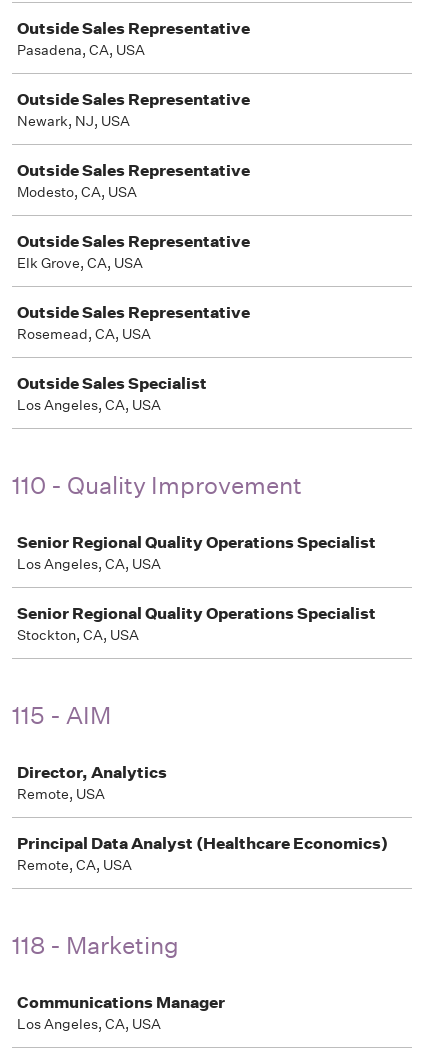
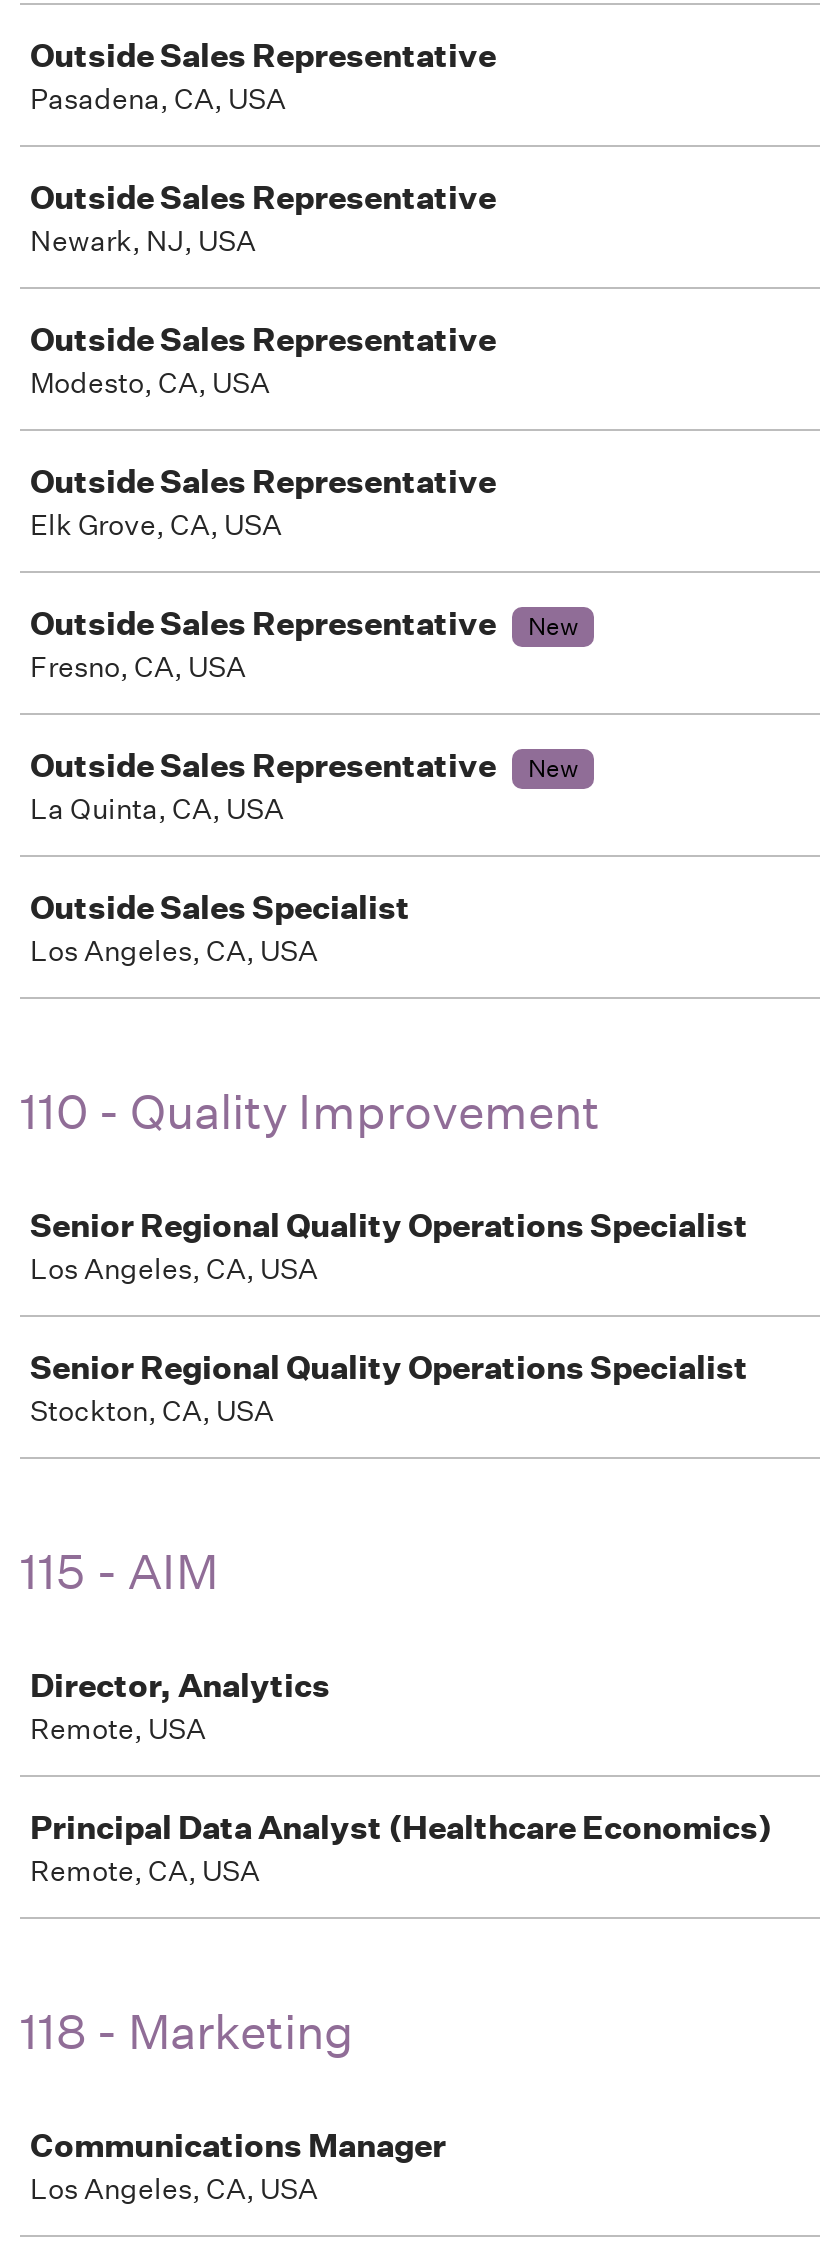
- Rosemead, CA, USA
+ New
+ Fresno, CA, USA
+ Outside Sales Representative
+ New
+ La Quinta, CA, USA
